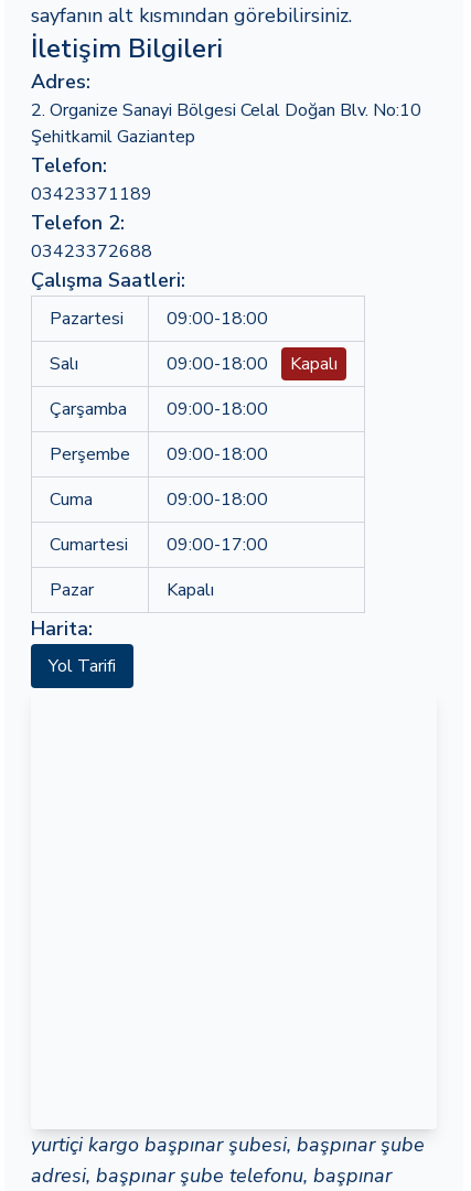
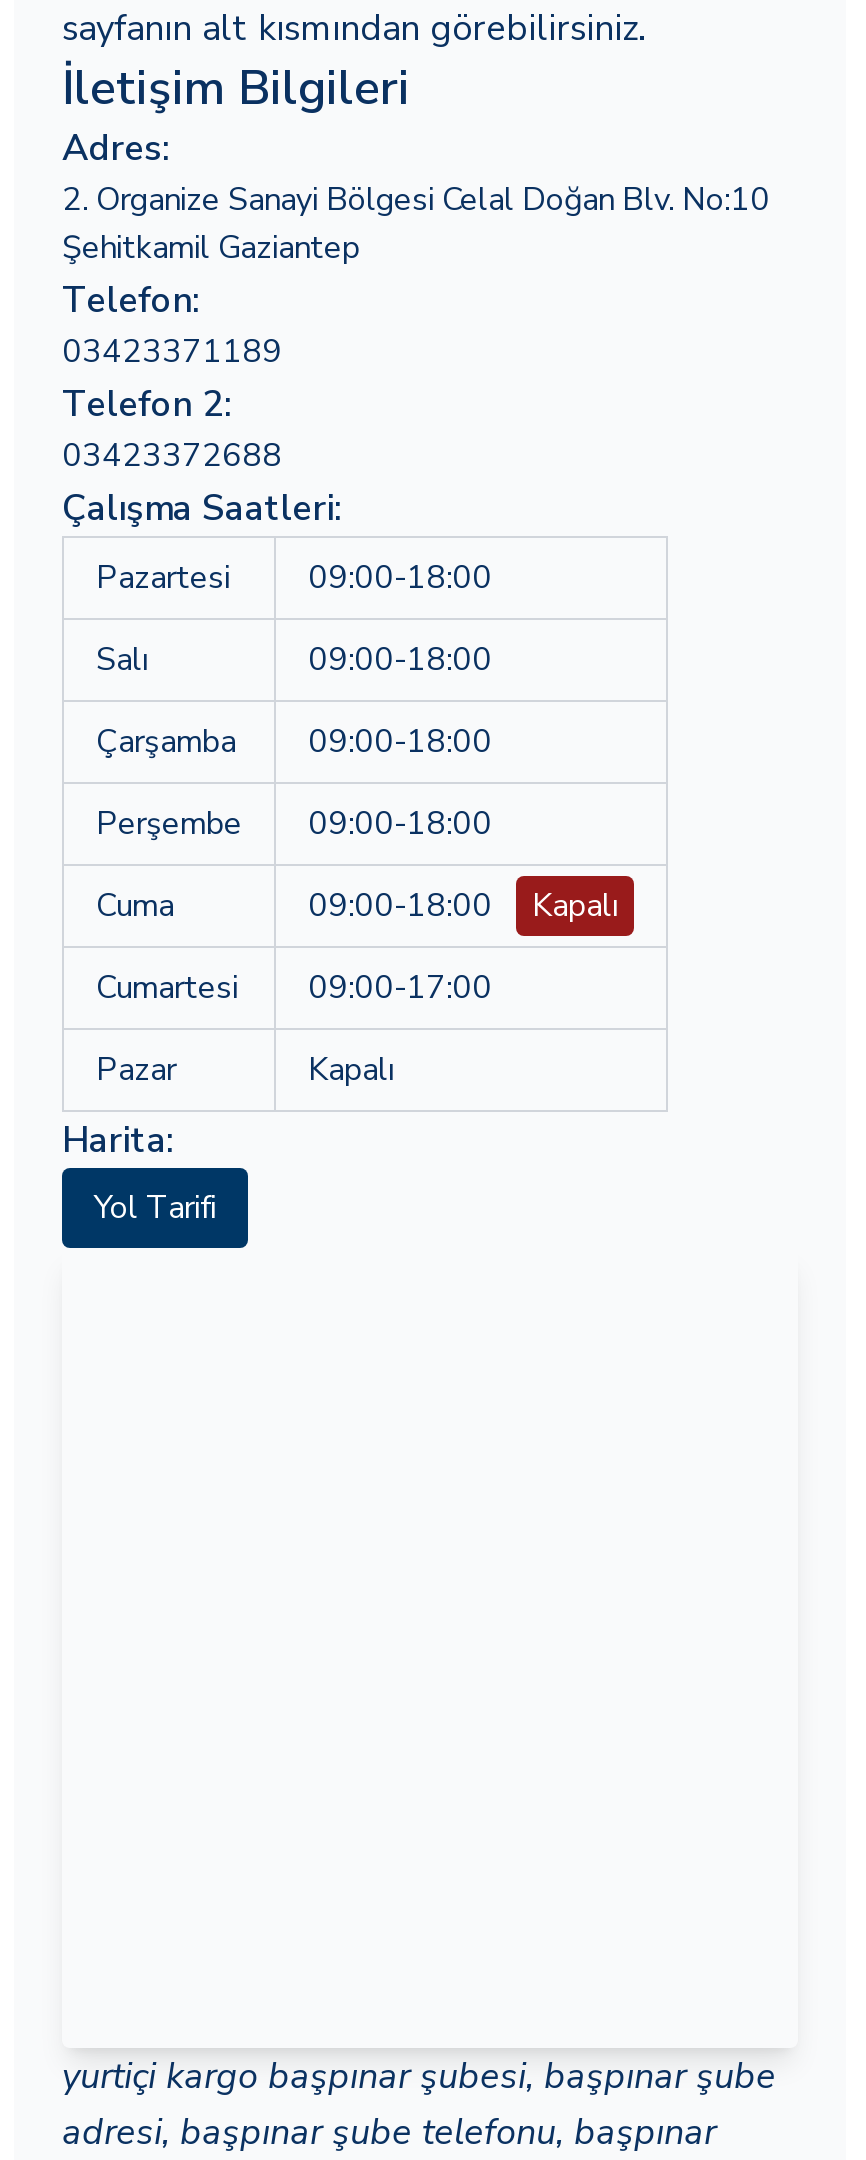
- Kapalı

+ Kapalı
